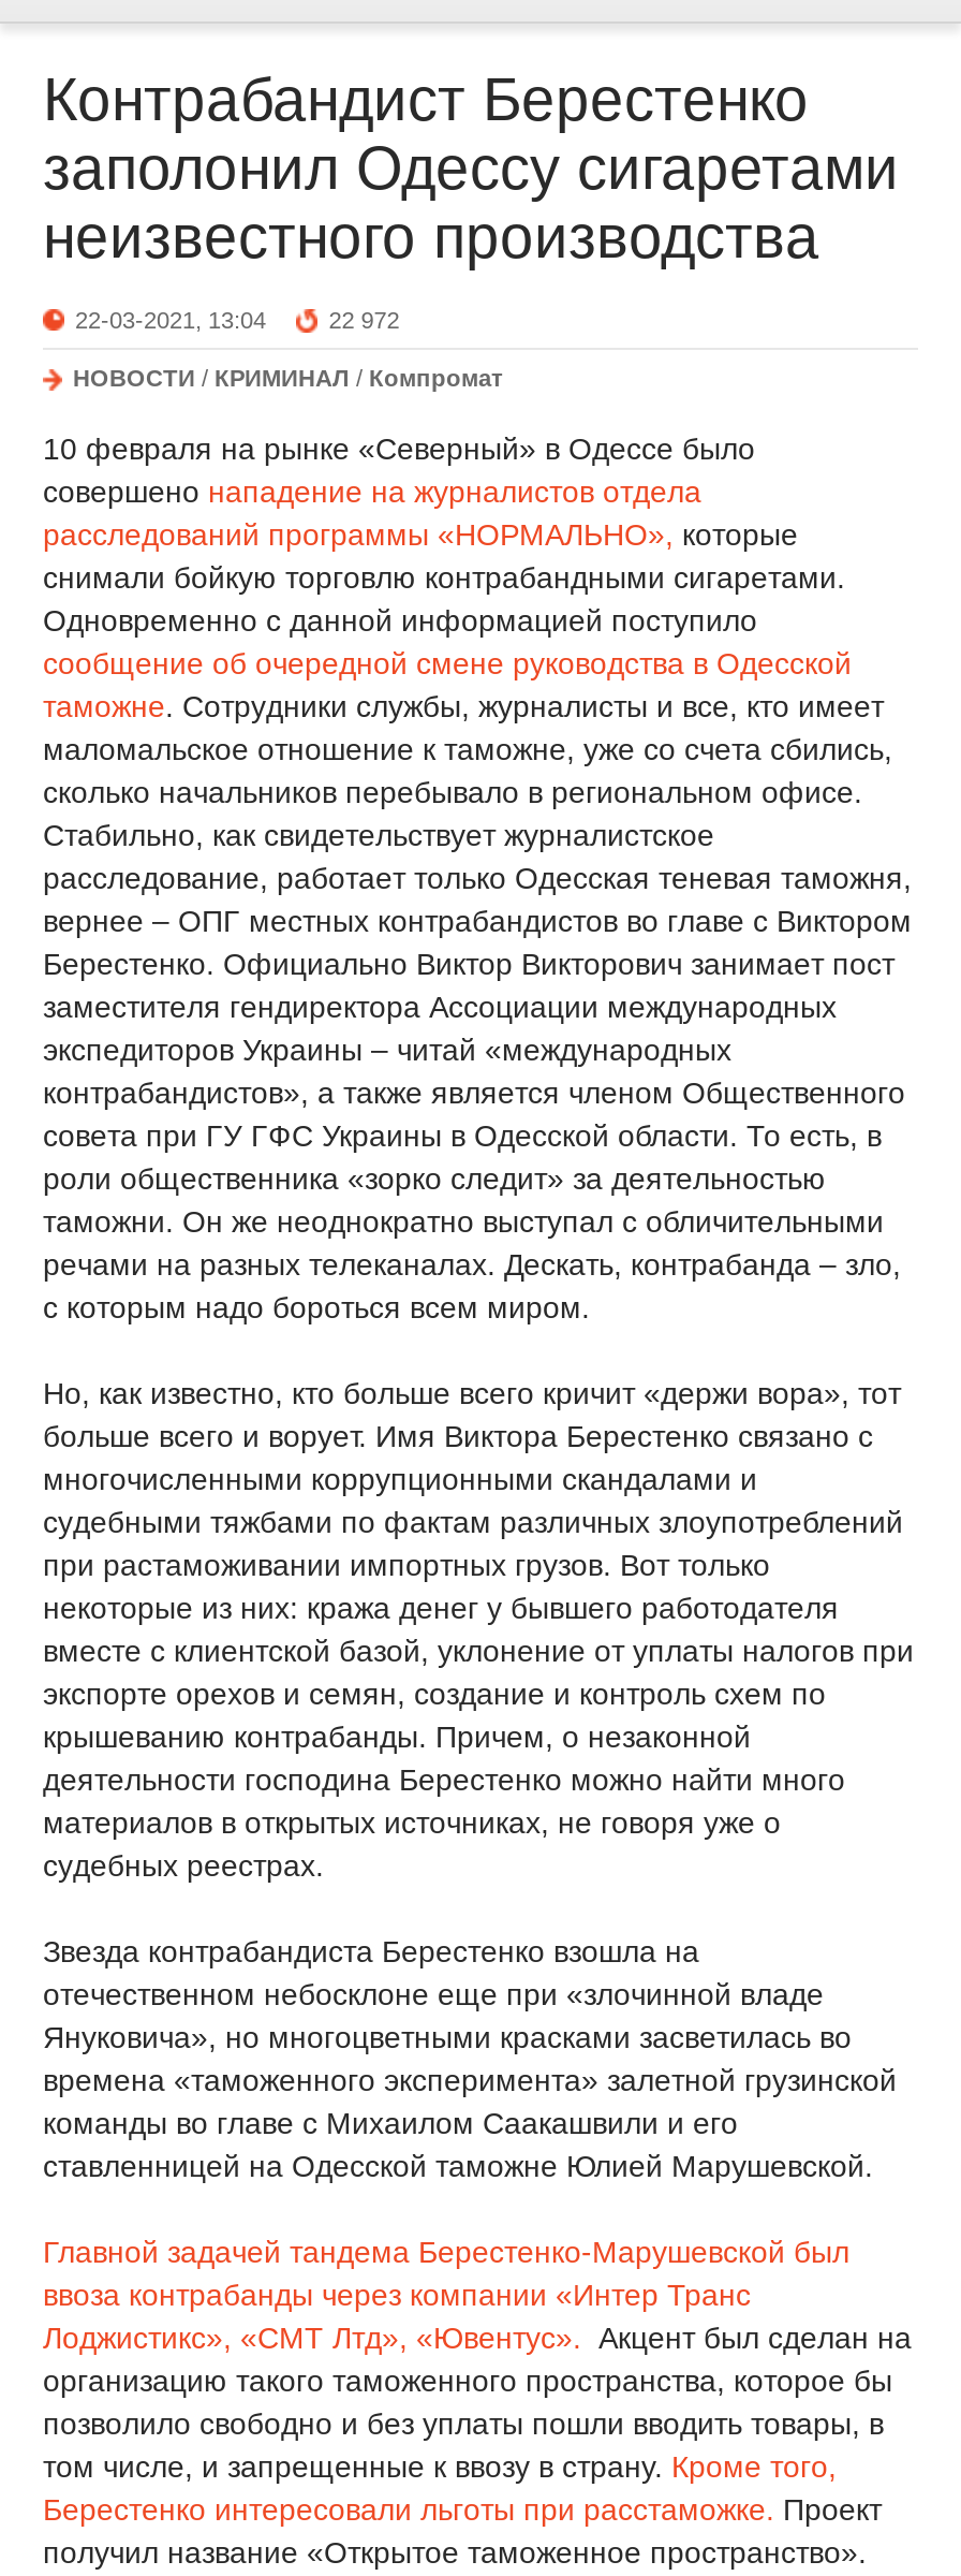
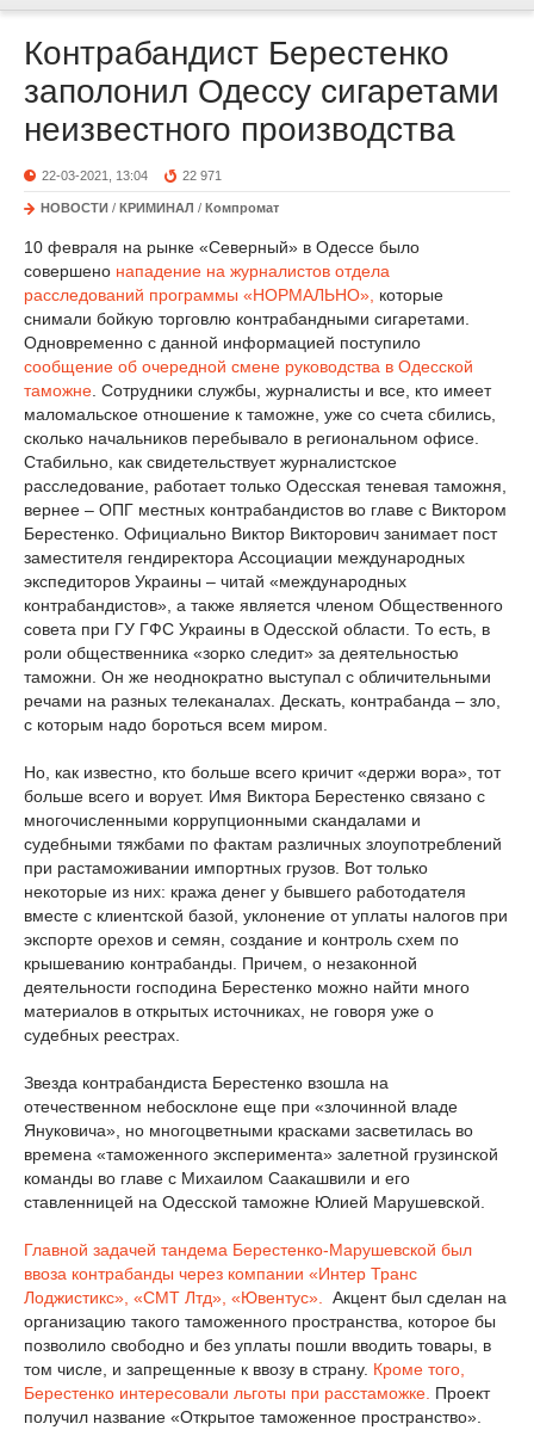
- 22 972
+ 22 971
